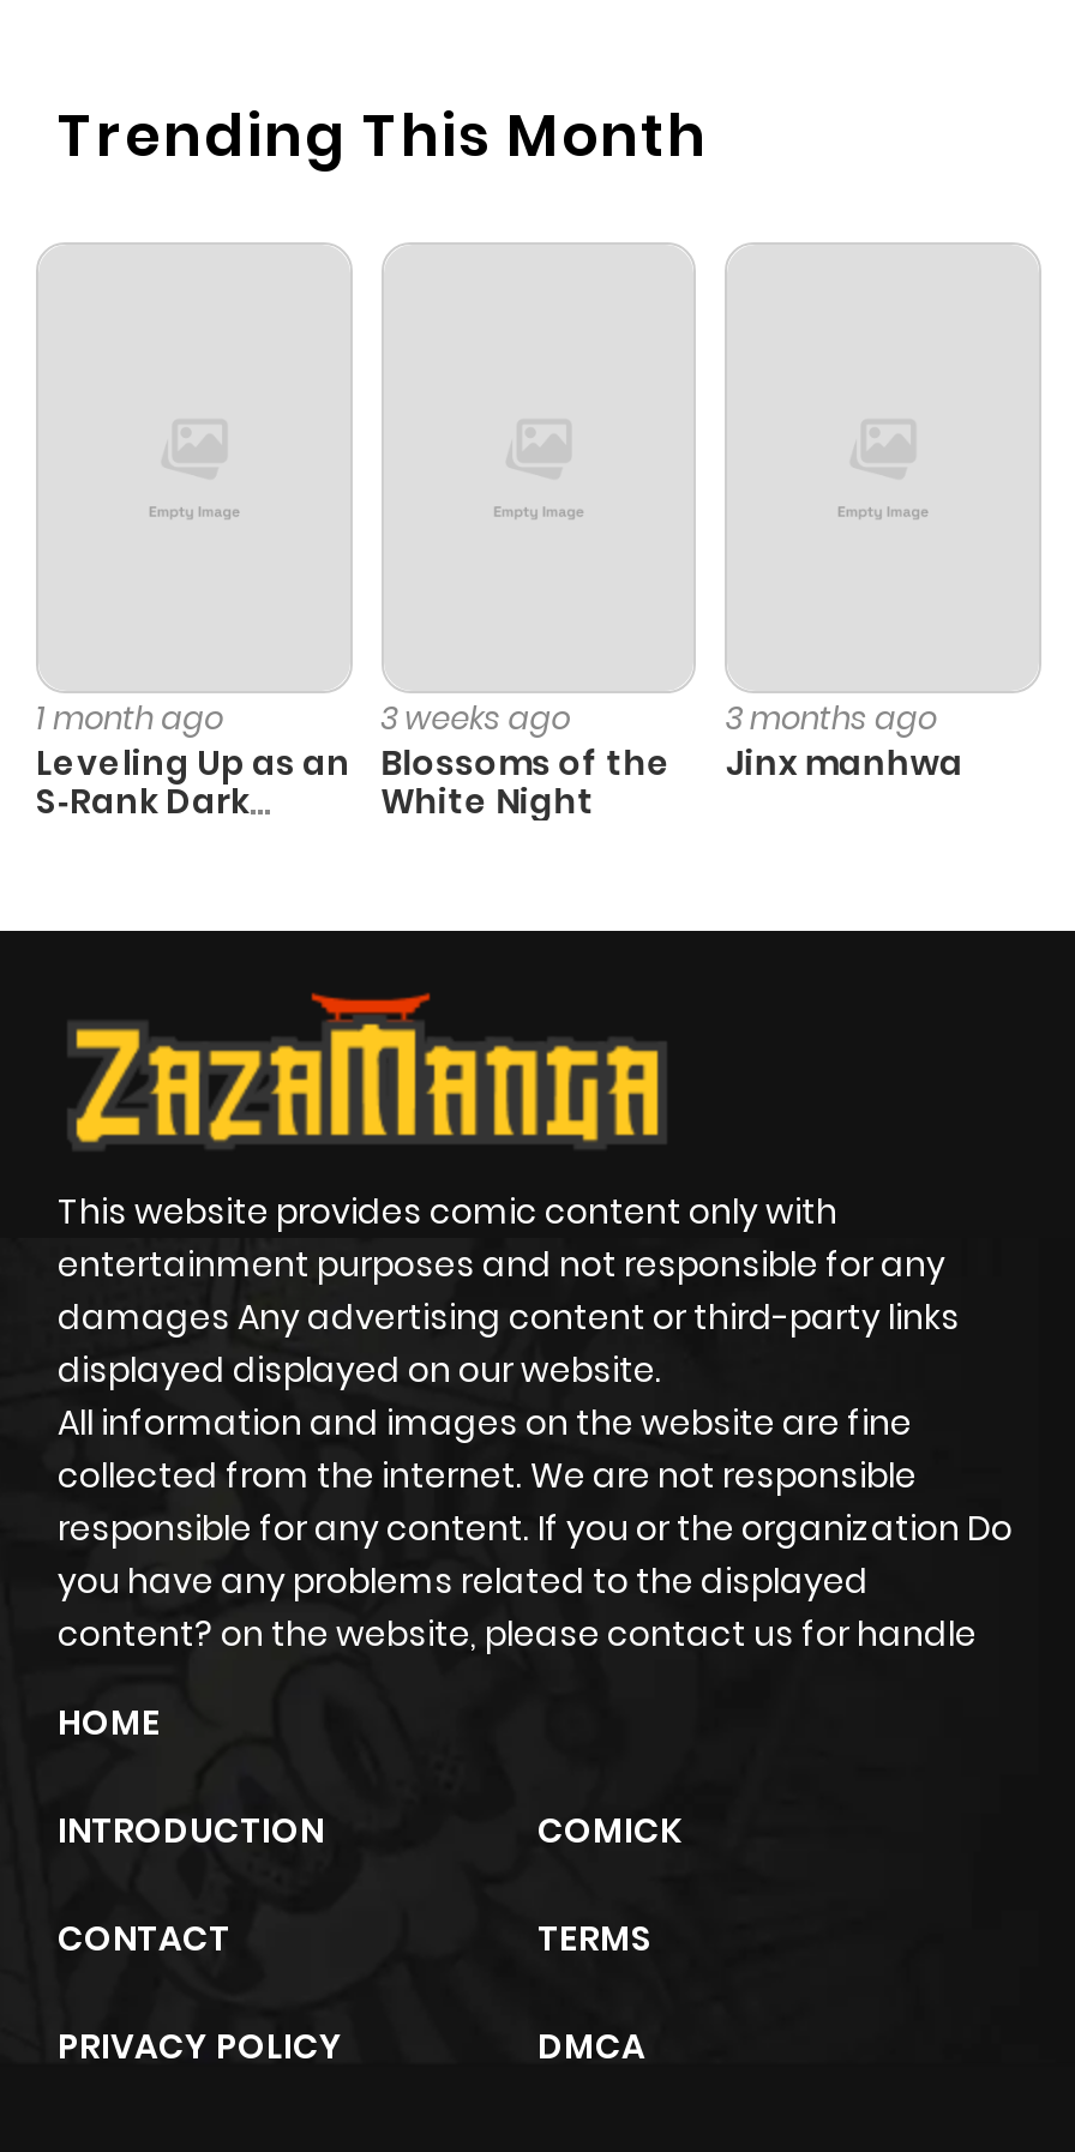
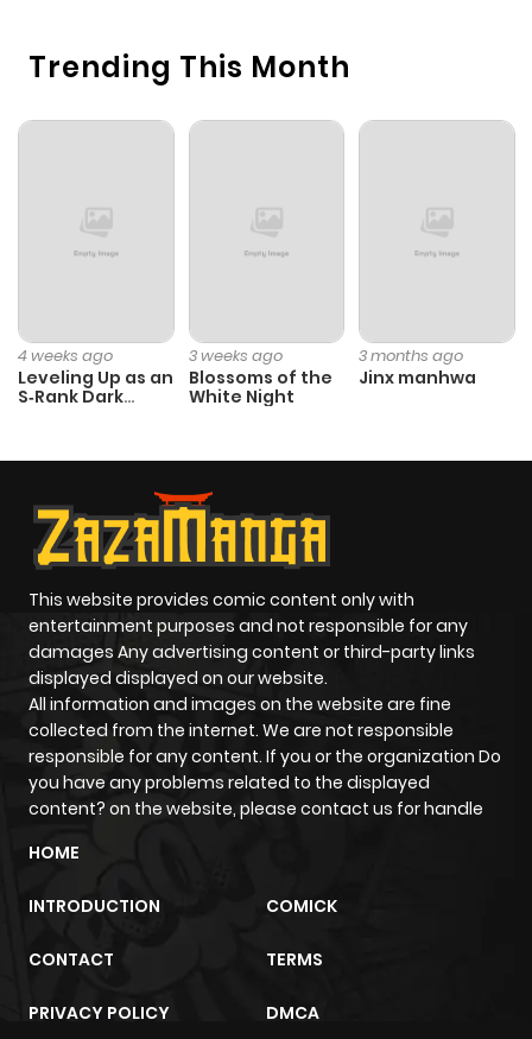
- 1 month ago
+ 4 weeks ago
